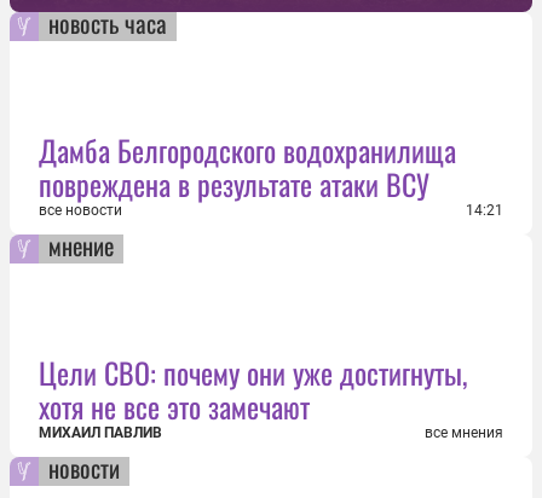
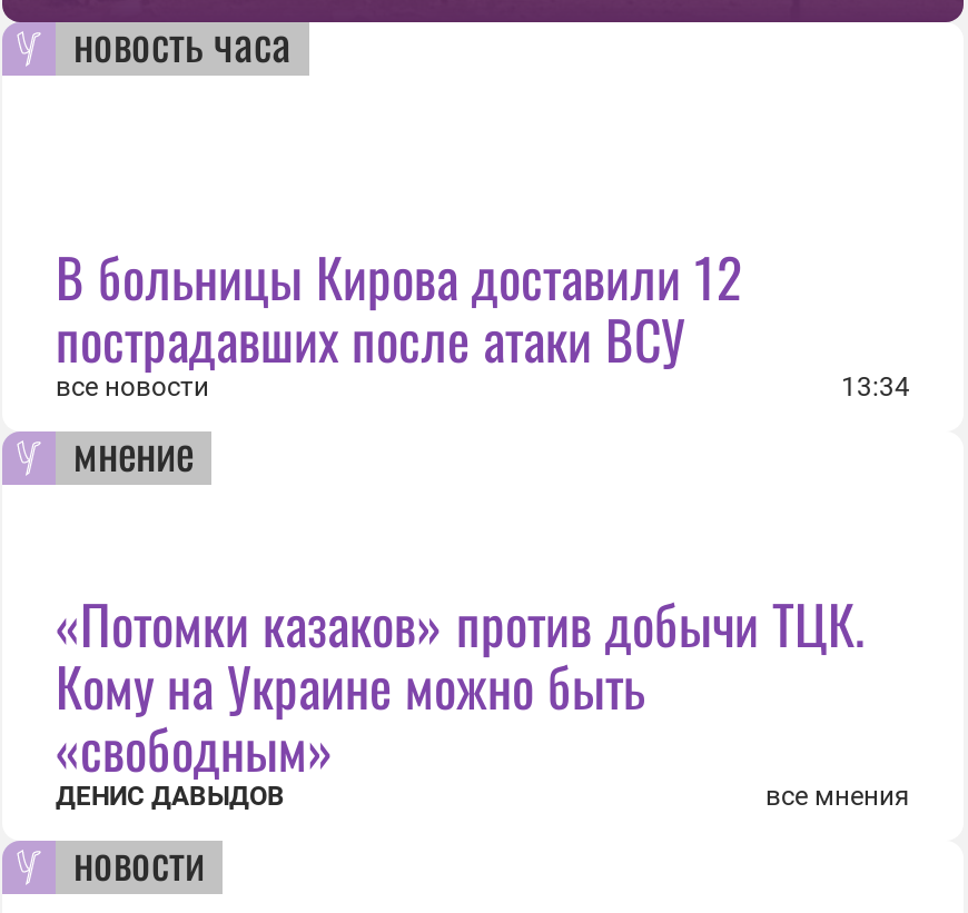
- Дамба Белгородского водохранилища
- повреждена в результате атаки ВСУ
+ В больницы Кирова доставили 12
+ пострадавших после атаки ВСУ

- 14:21
+ 13:34

- Цели СВО: почему они уже достигнуты,
- хотя не все это замечают
- МИХАИЛ ПАВЛИВ
+ «Потомки казаков» против добычи ТЦК.
+ Кому на Украине можно быть
+ «свободным»
+ ДЕНИС ДАВЫДОВ
